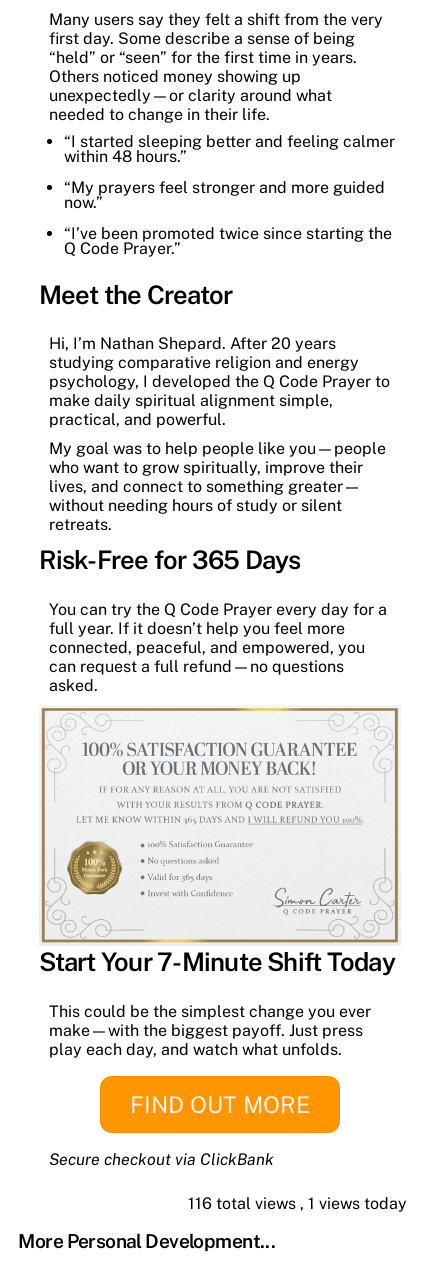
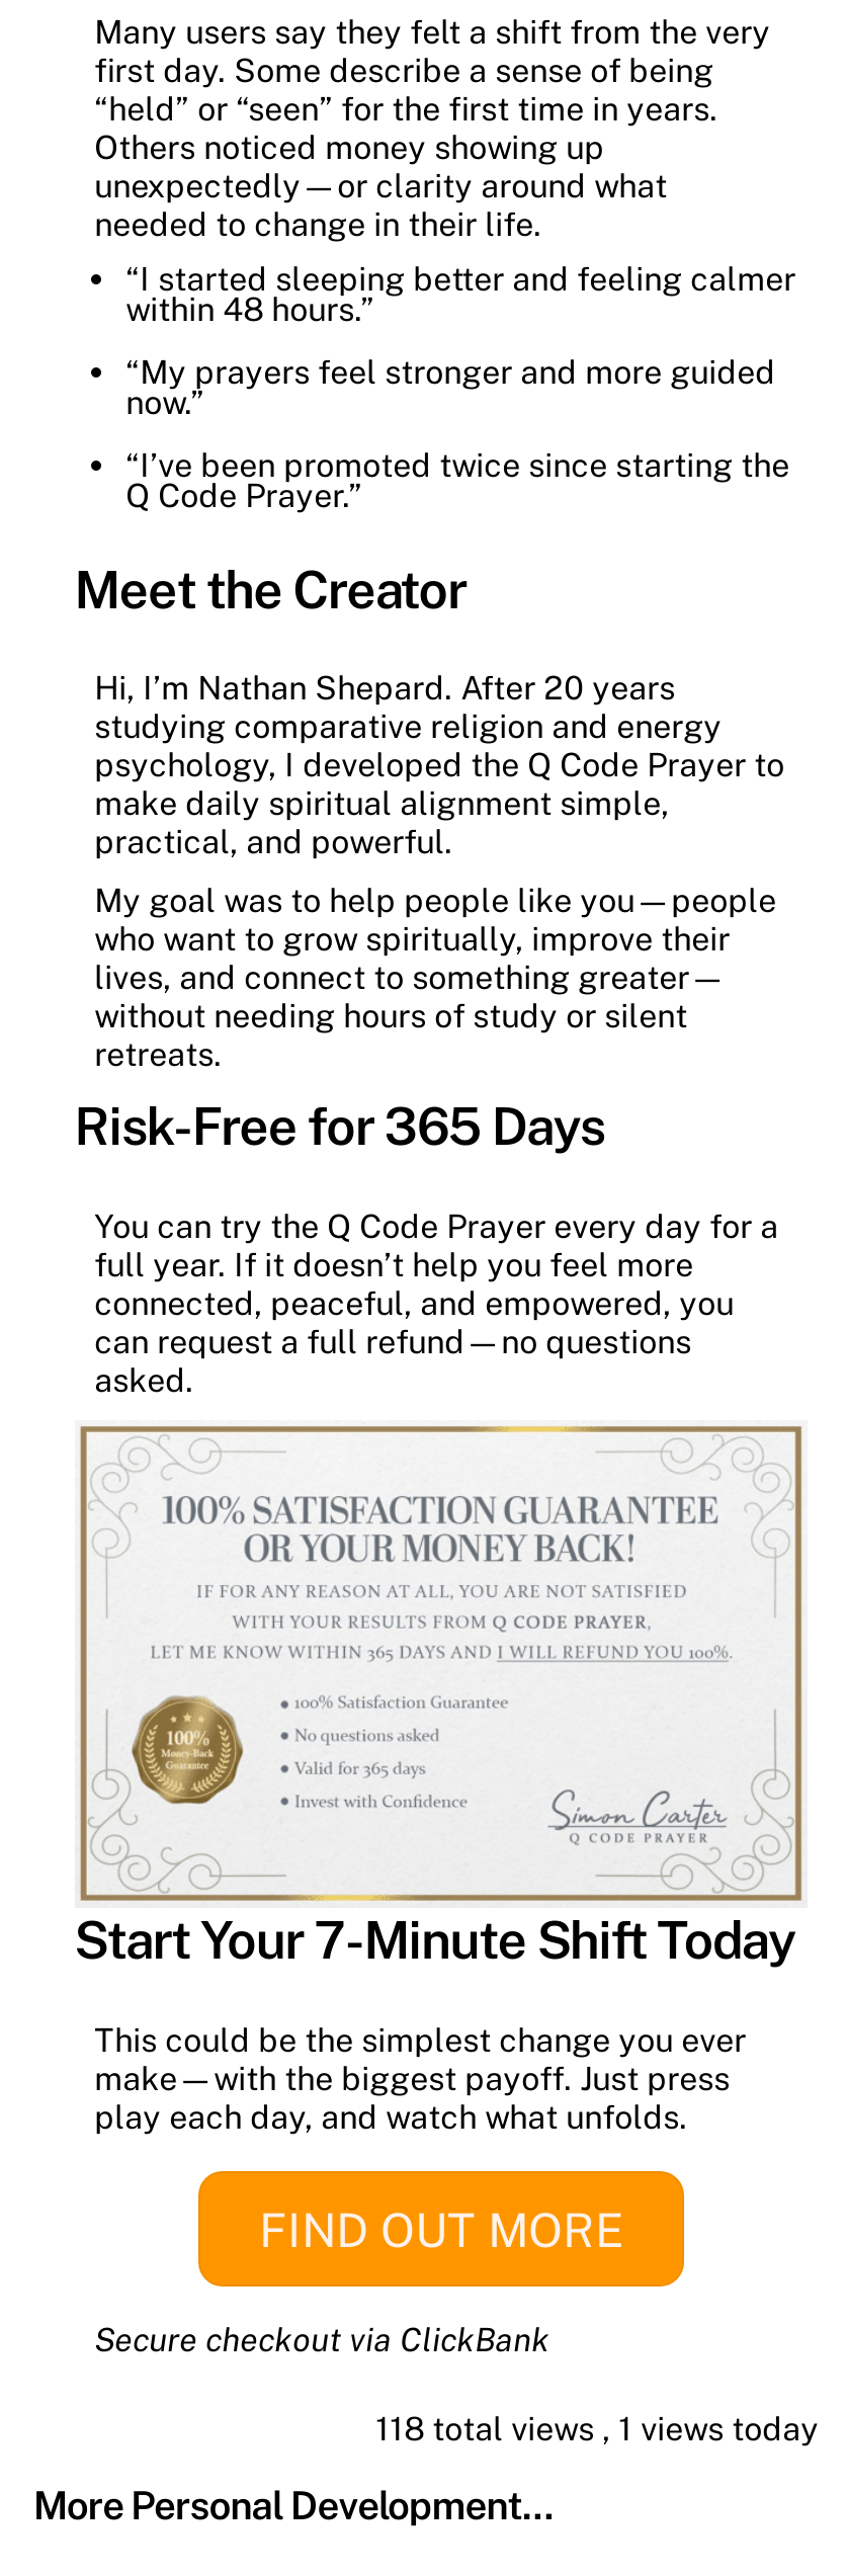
- 116 total views, 1 views today
+ 118 total views, 1 views today
